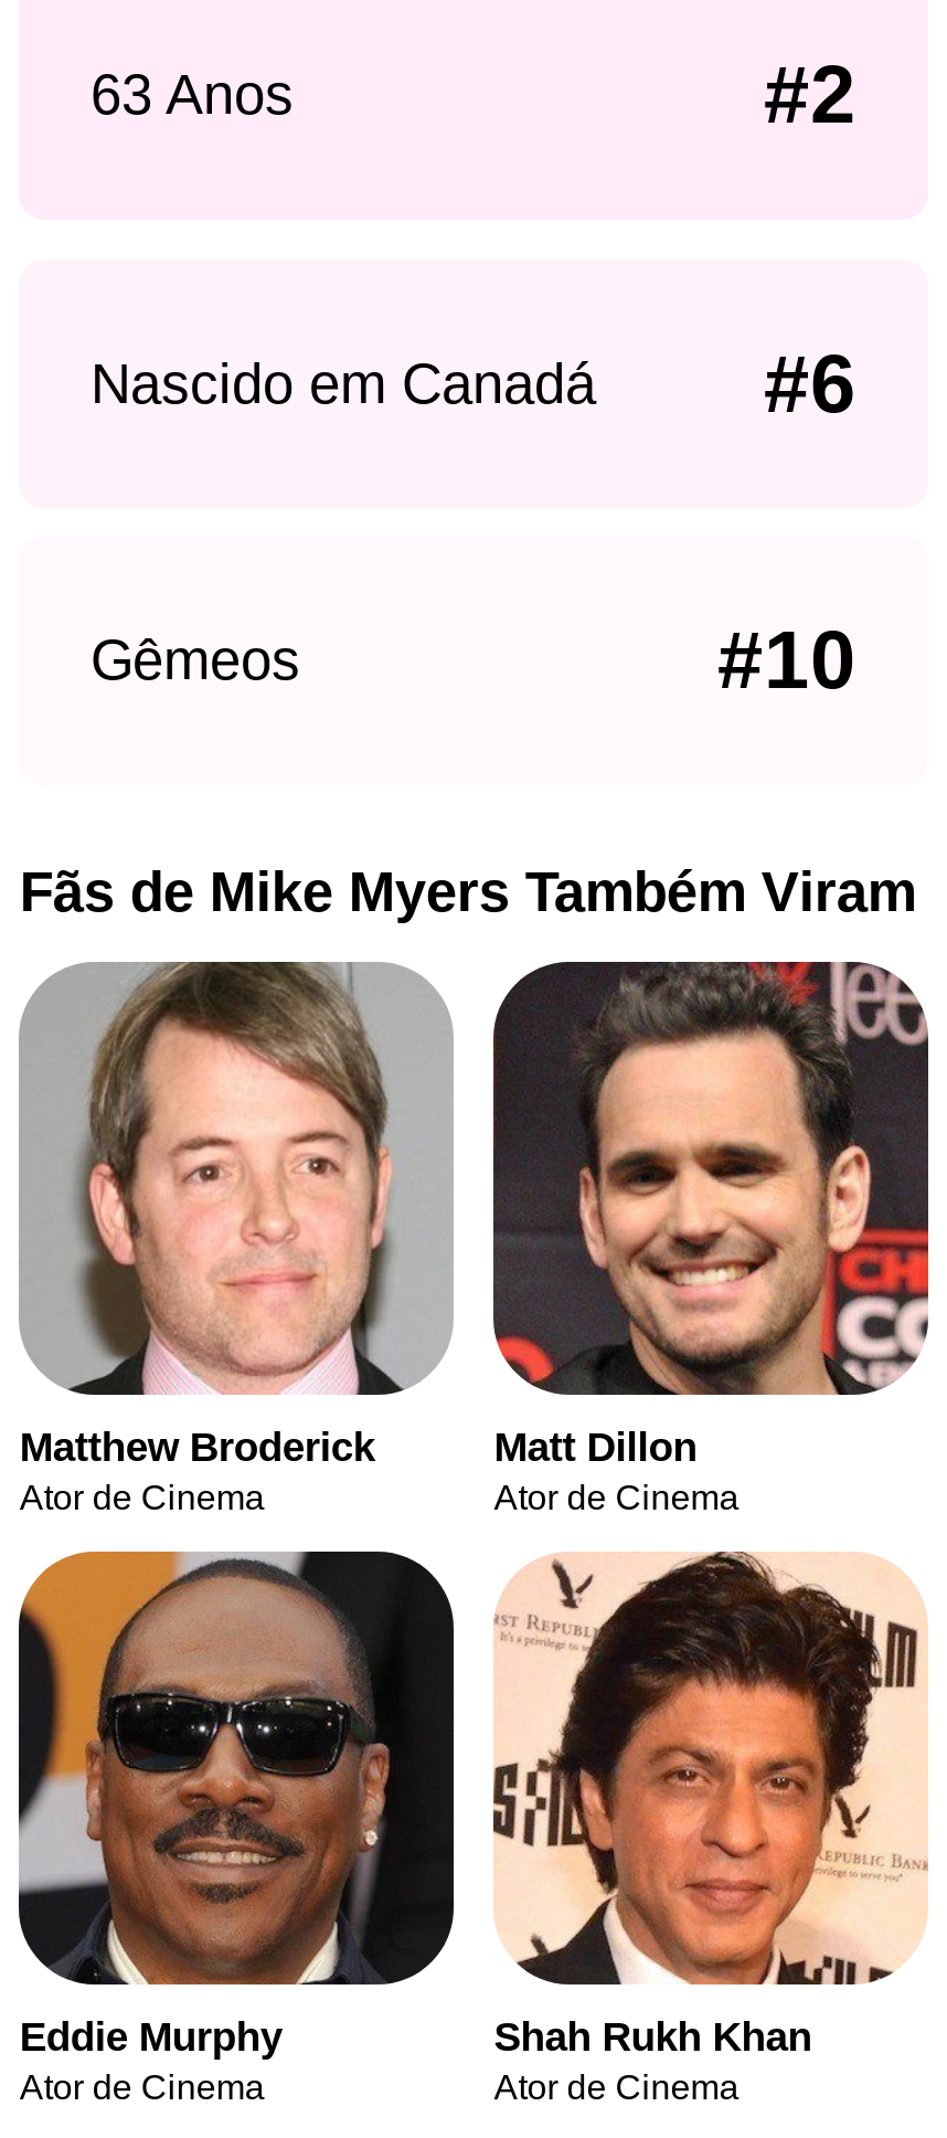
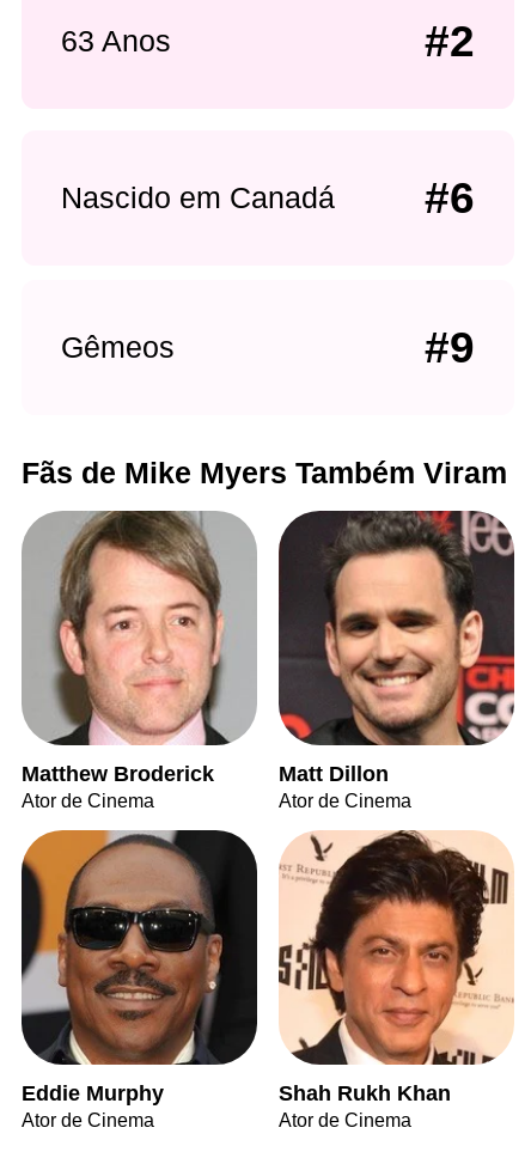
- #10
+ #9
